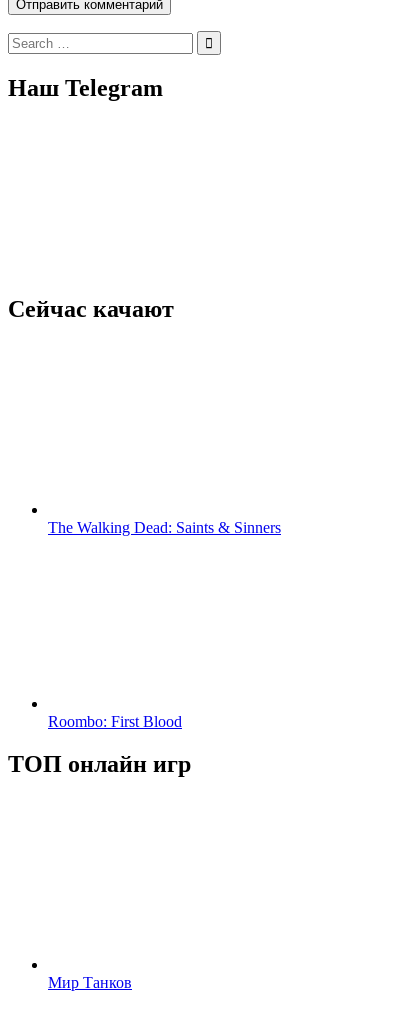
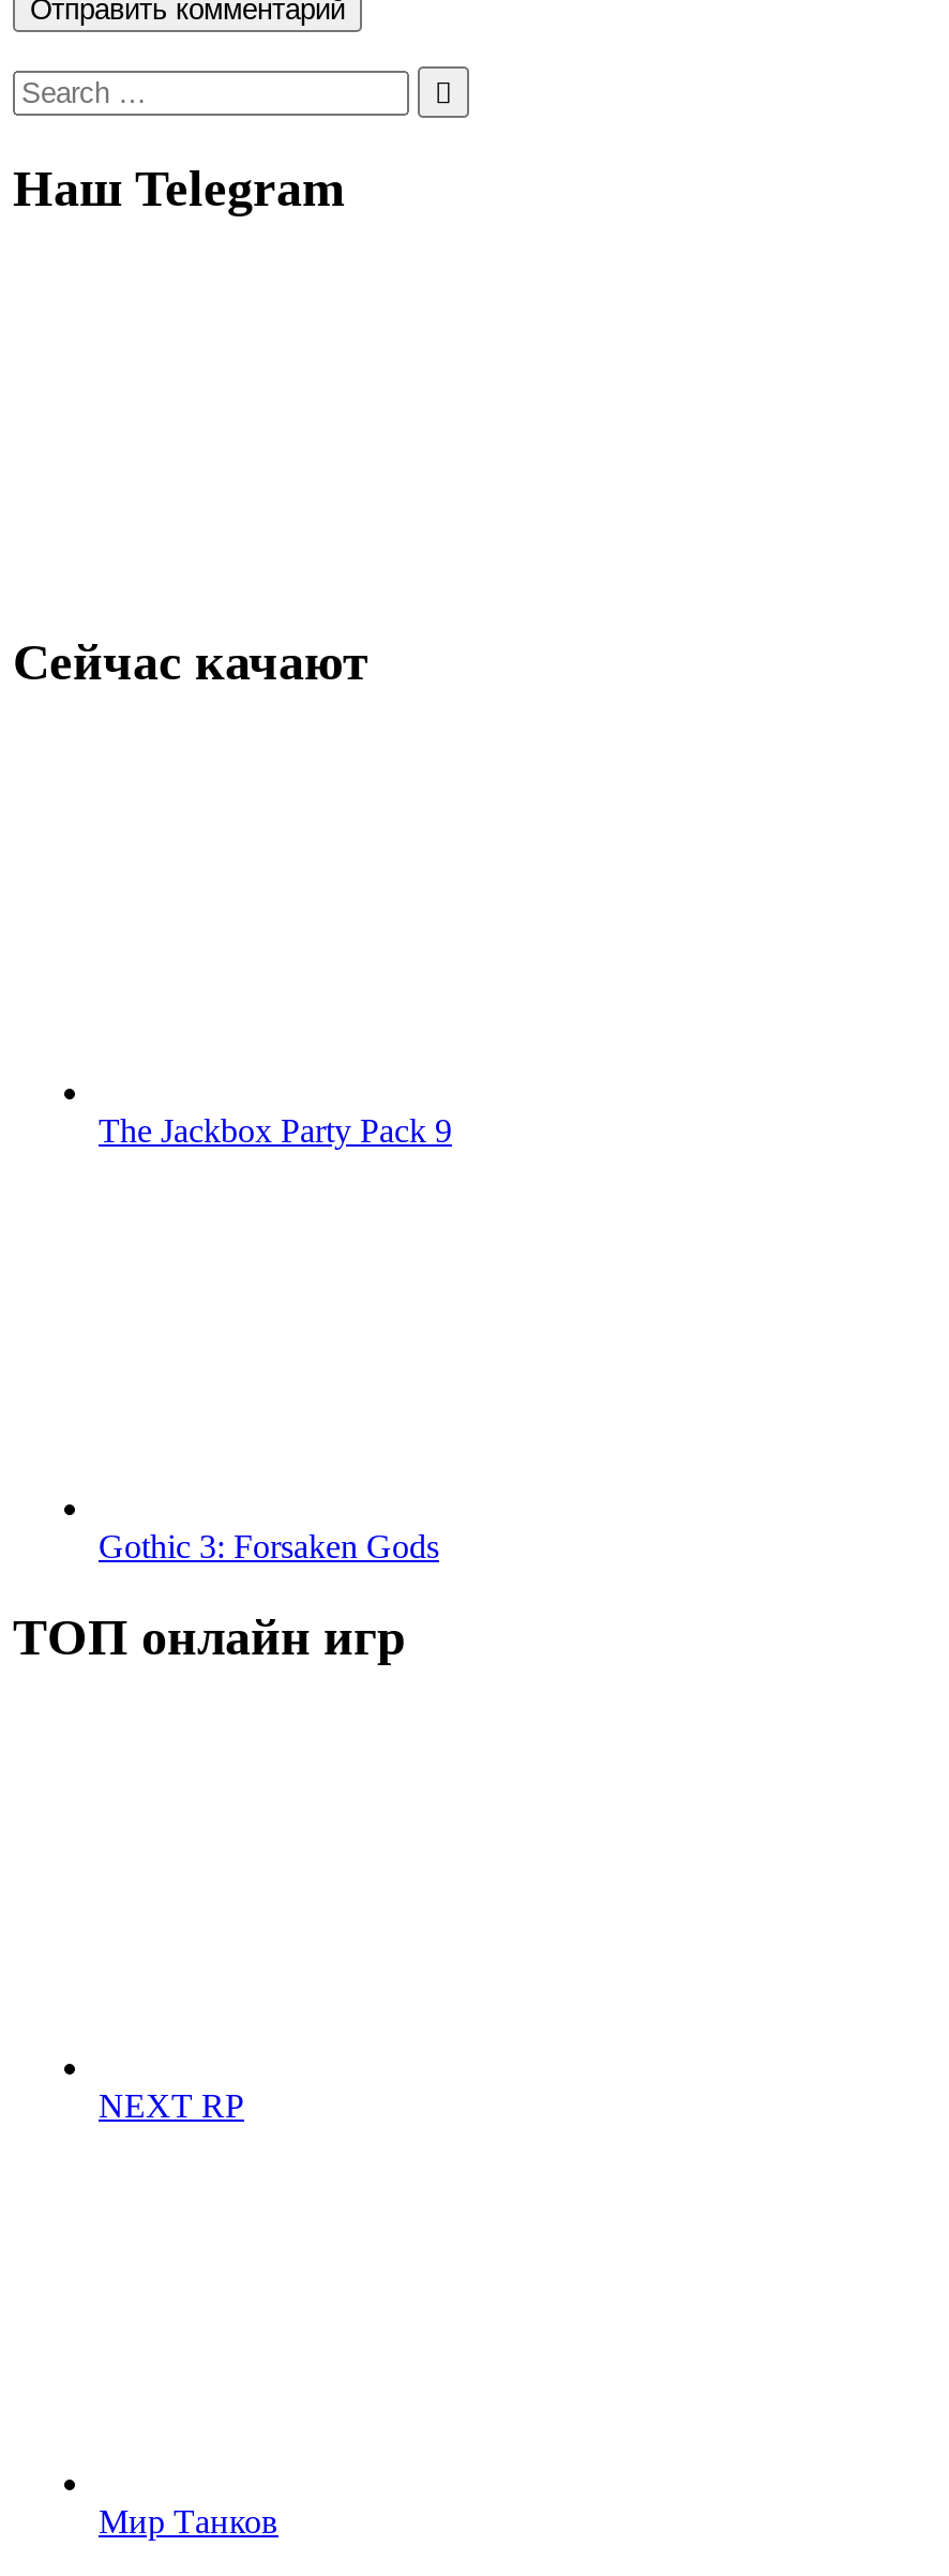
- The Walking Dead: Saints & Sinners
+ The Jackbox Party Pack 9

- Roombo: First Blood
+ Gothic 3: Forsaken Gods

+ NEXT RP
